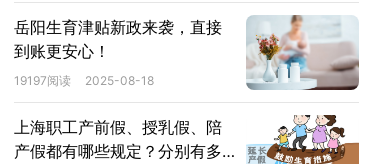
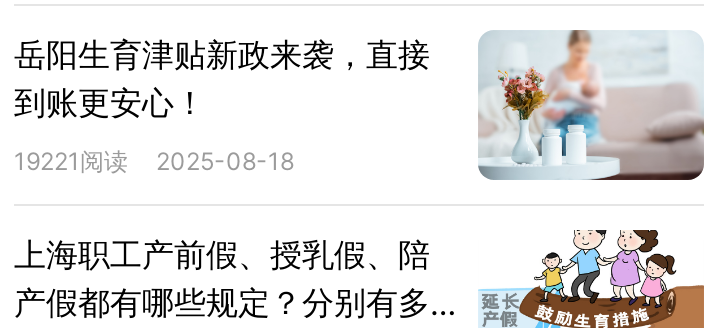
- 19197阅读 2025-08-18
+ 19221阅读 2025-08-18
